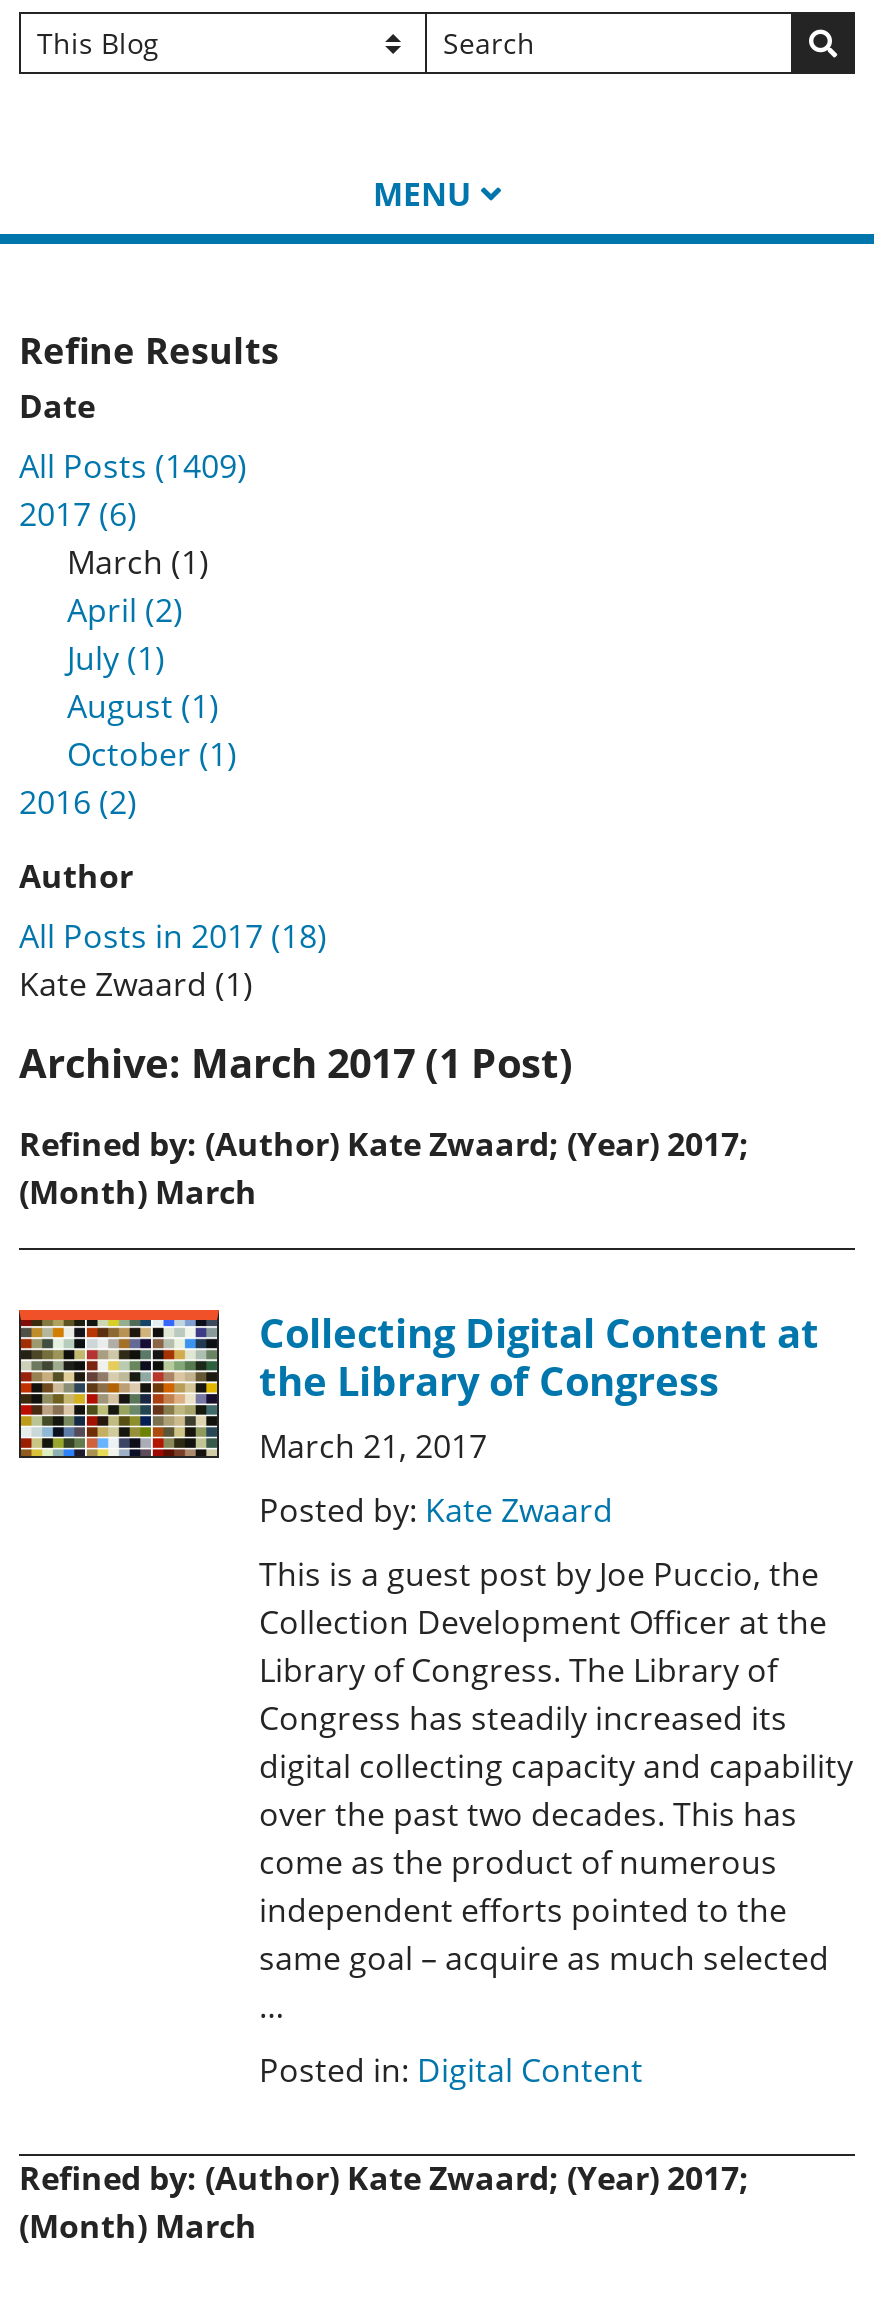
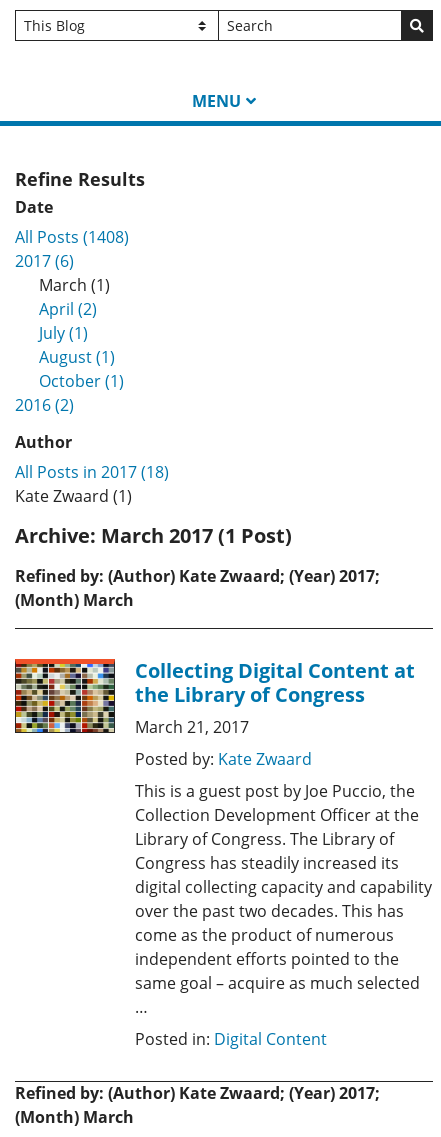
- All Posts (1409)
+ All Posts (1408)
